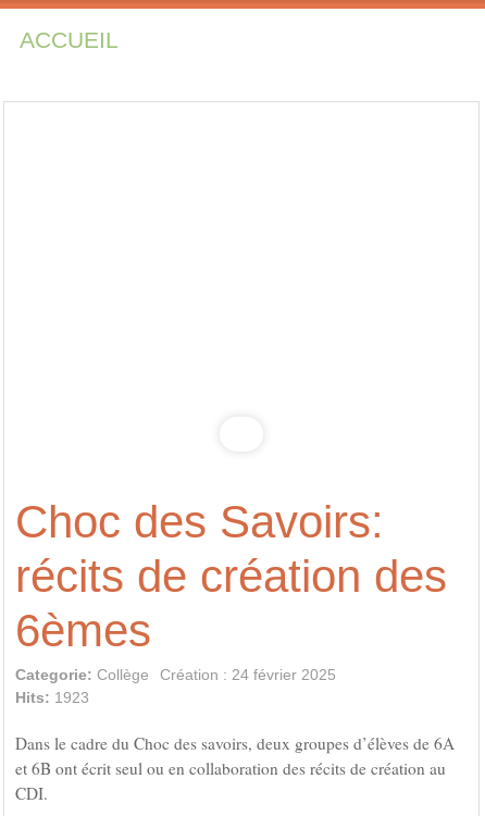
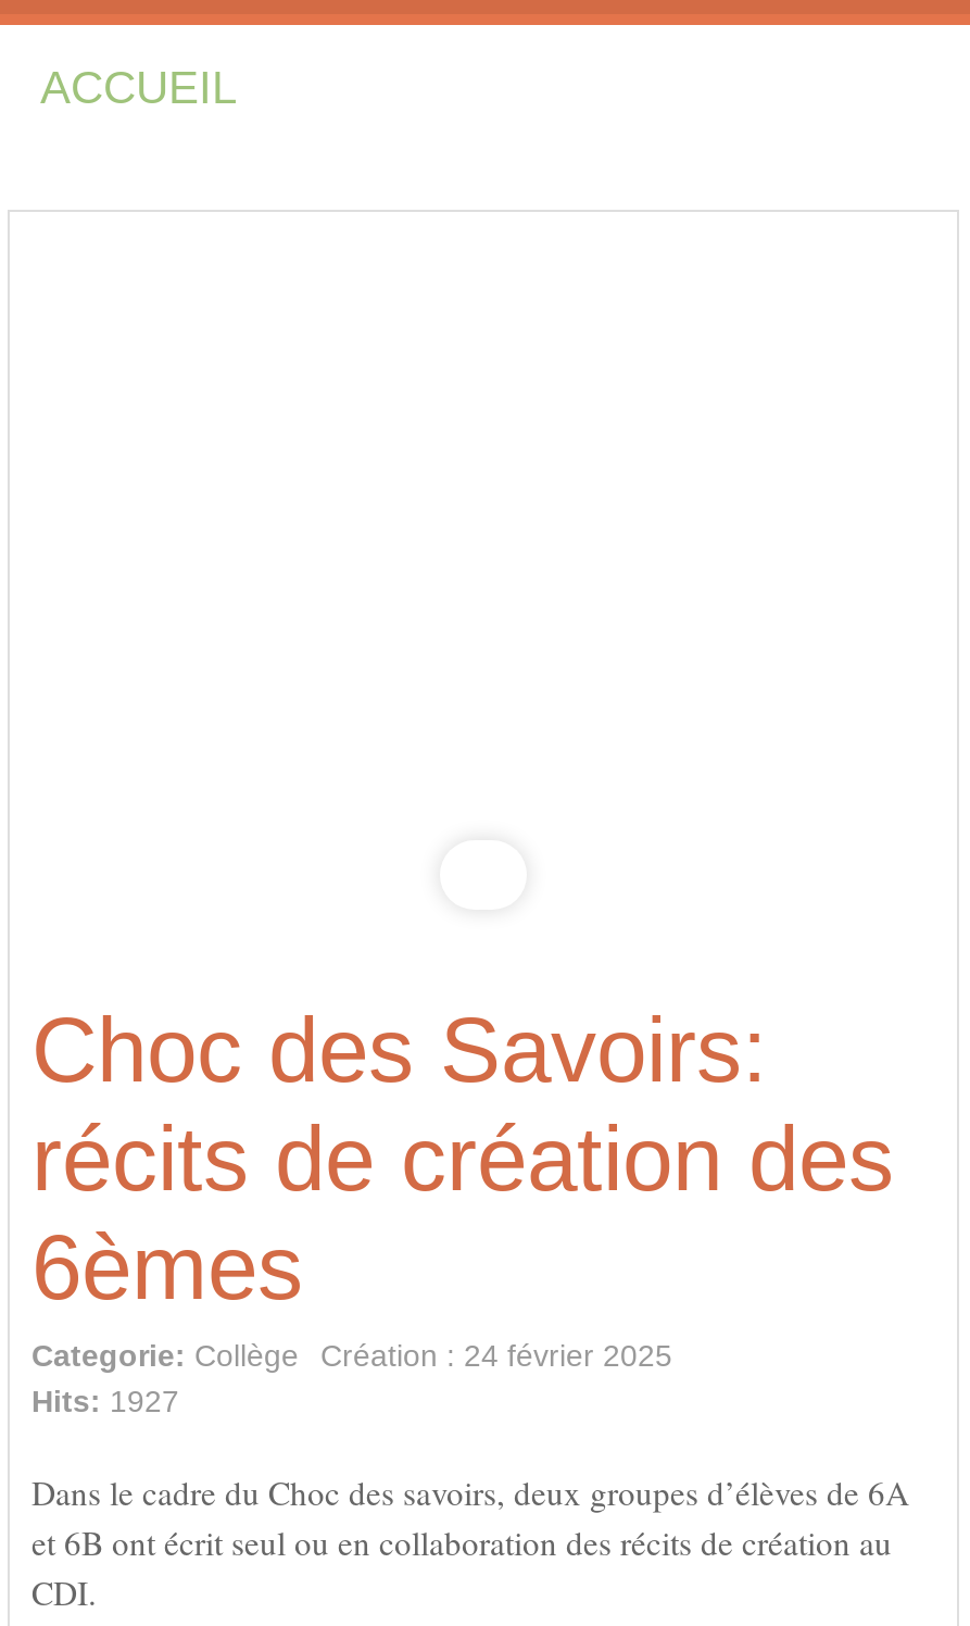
- Hits: 1923
+ Hits: 1927
